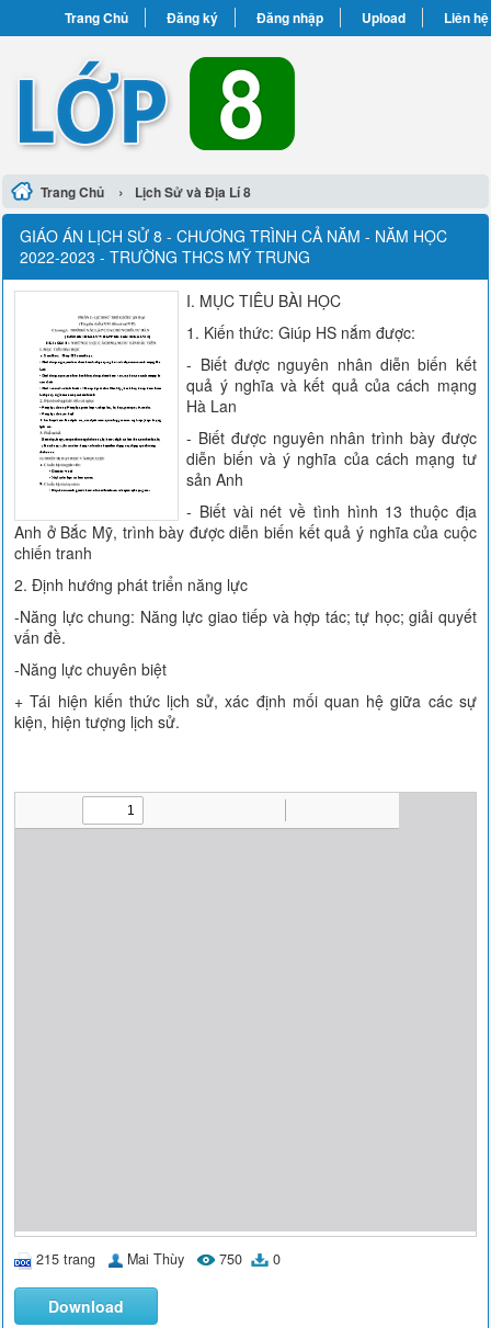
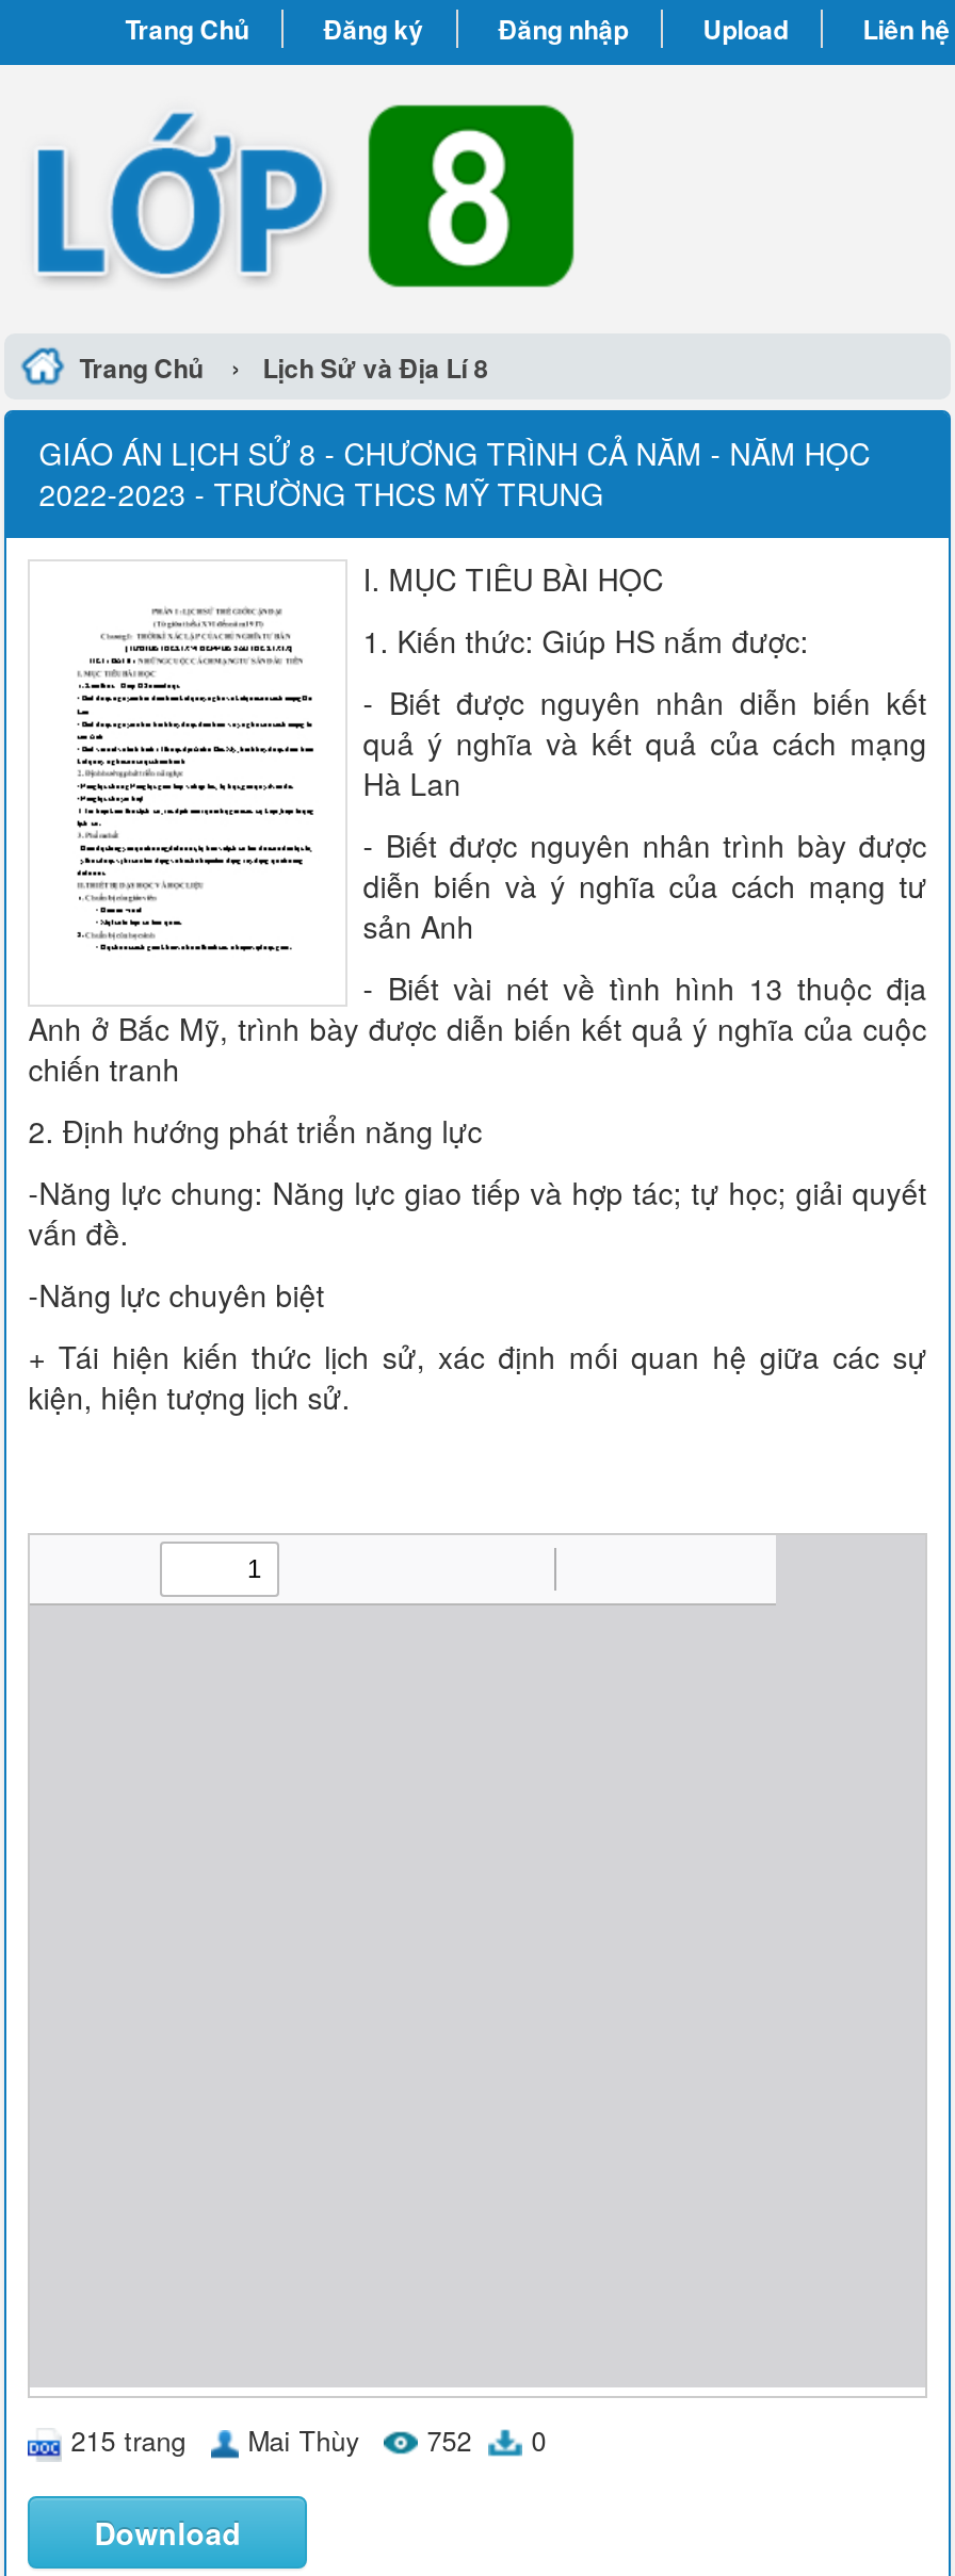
- 215 trang Mai Thùy 750 0
+ 215 trang Mai Thùy 752 0
